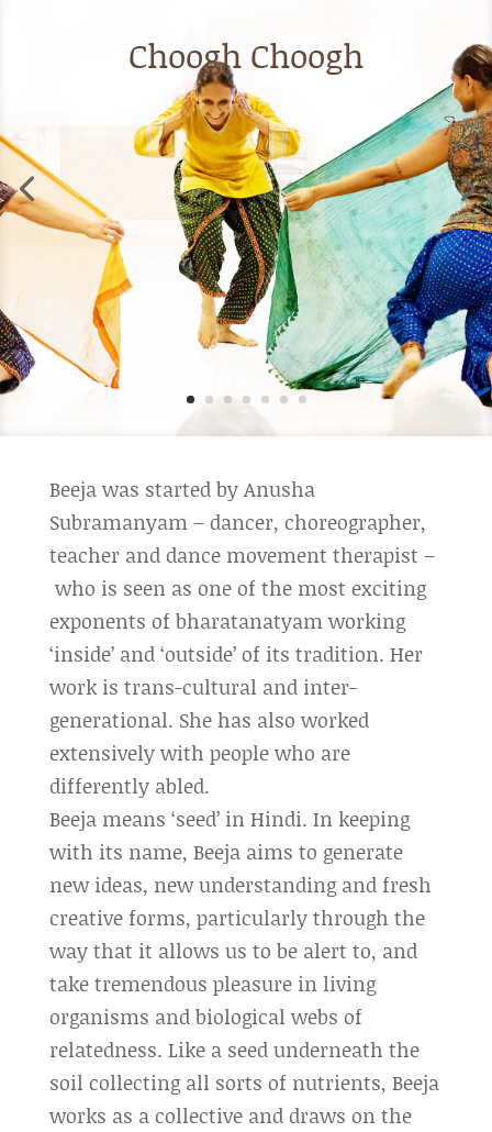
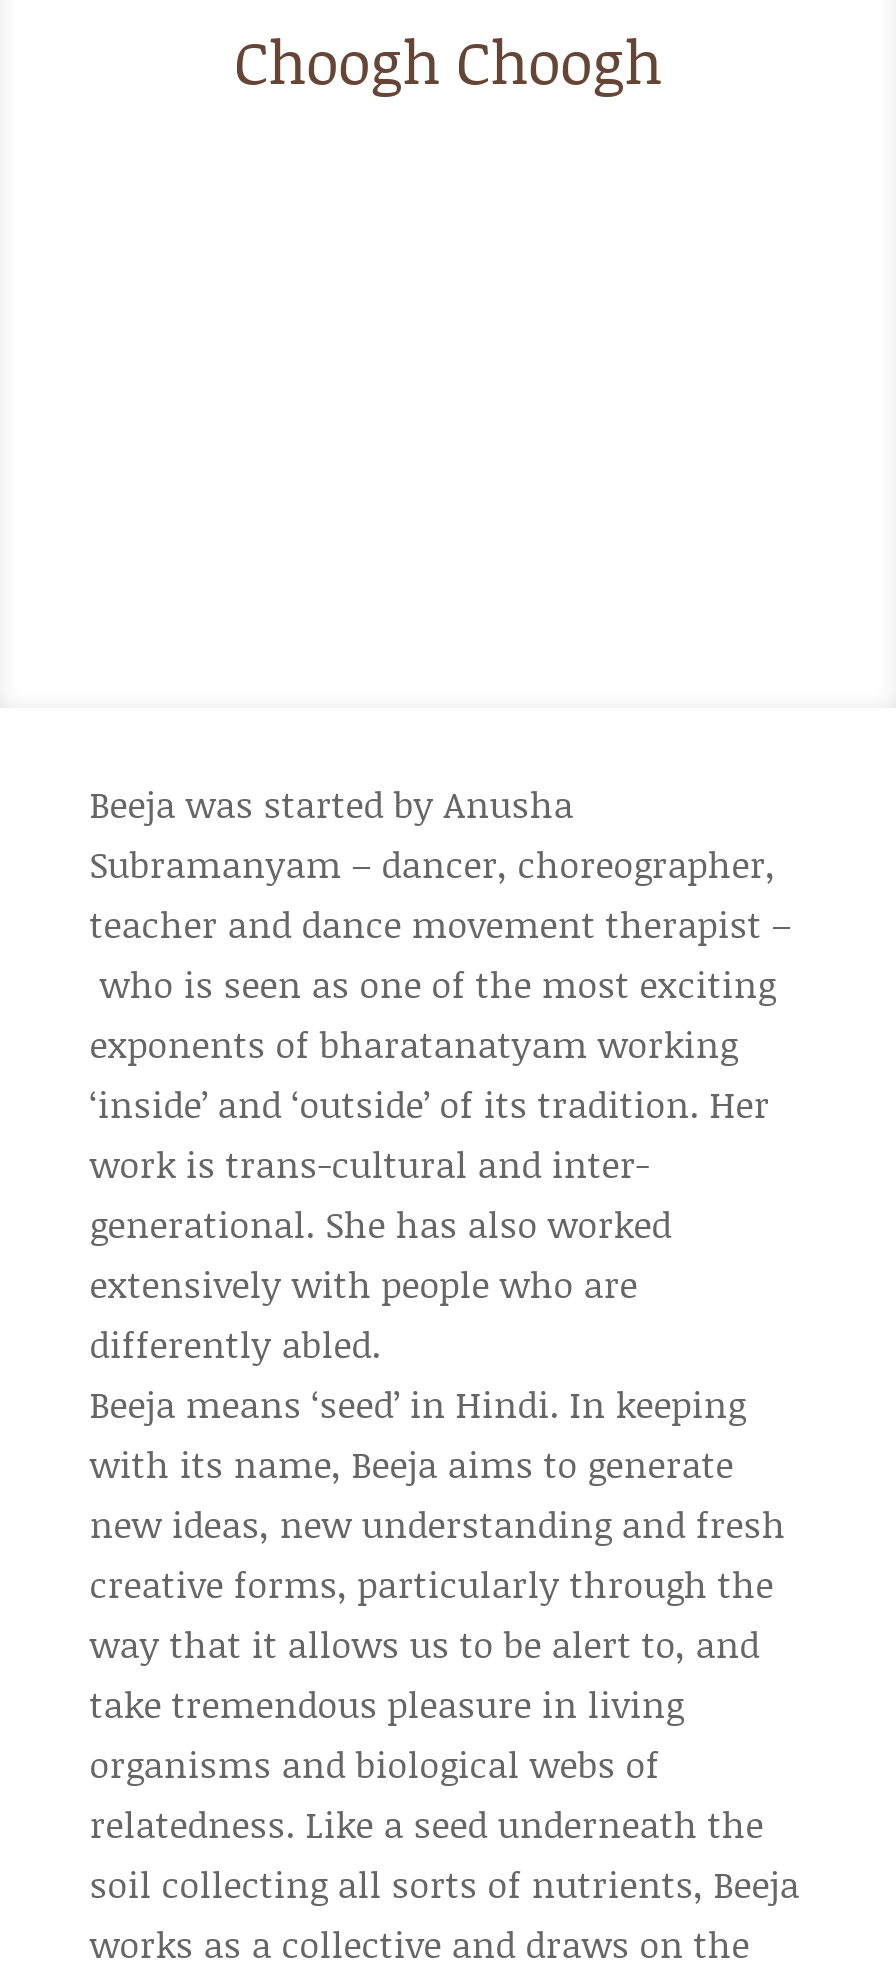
- [image]
